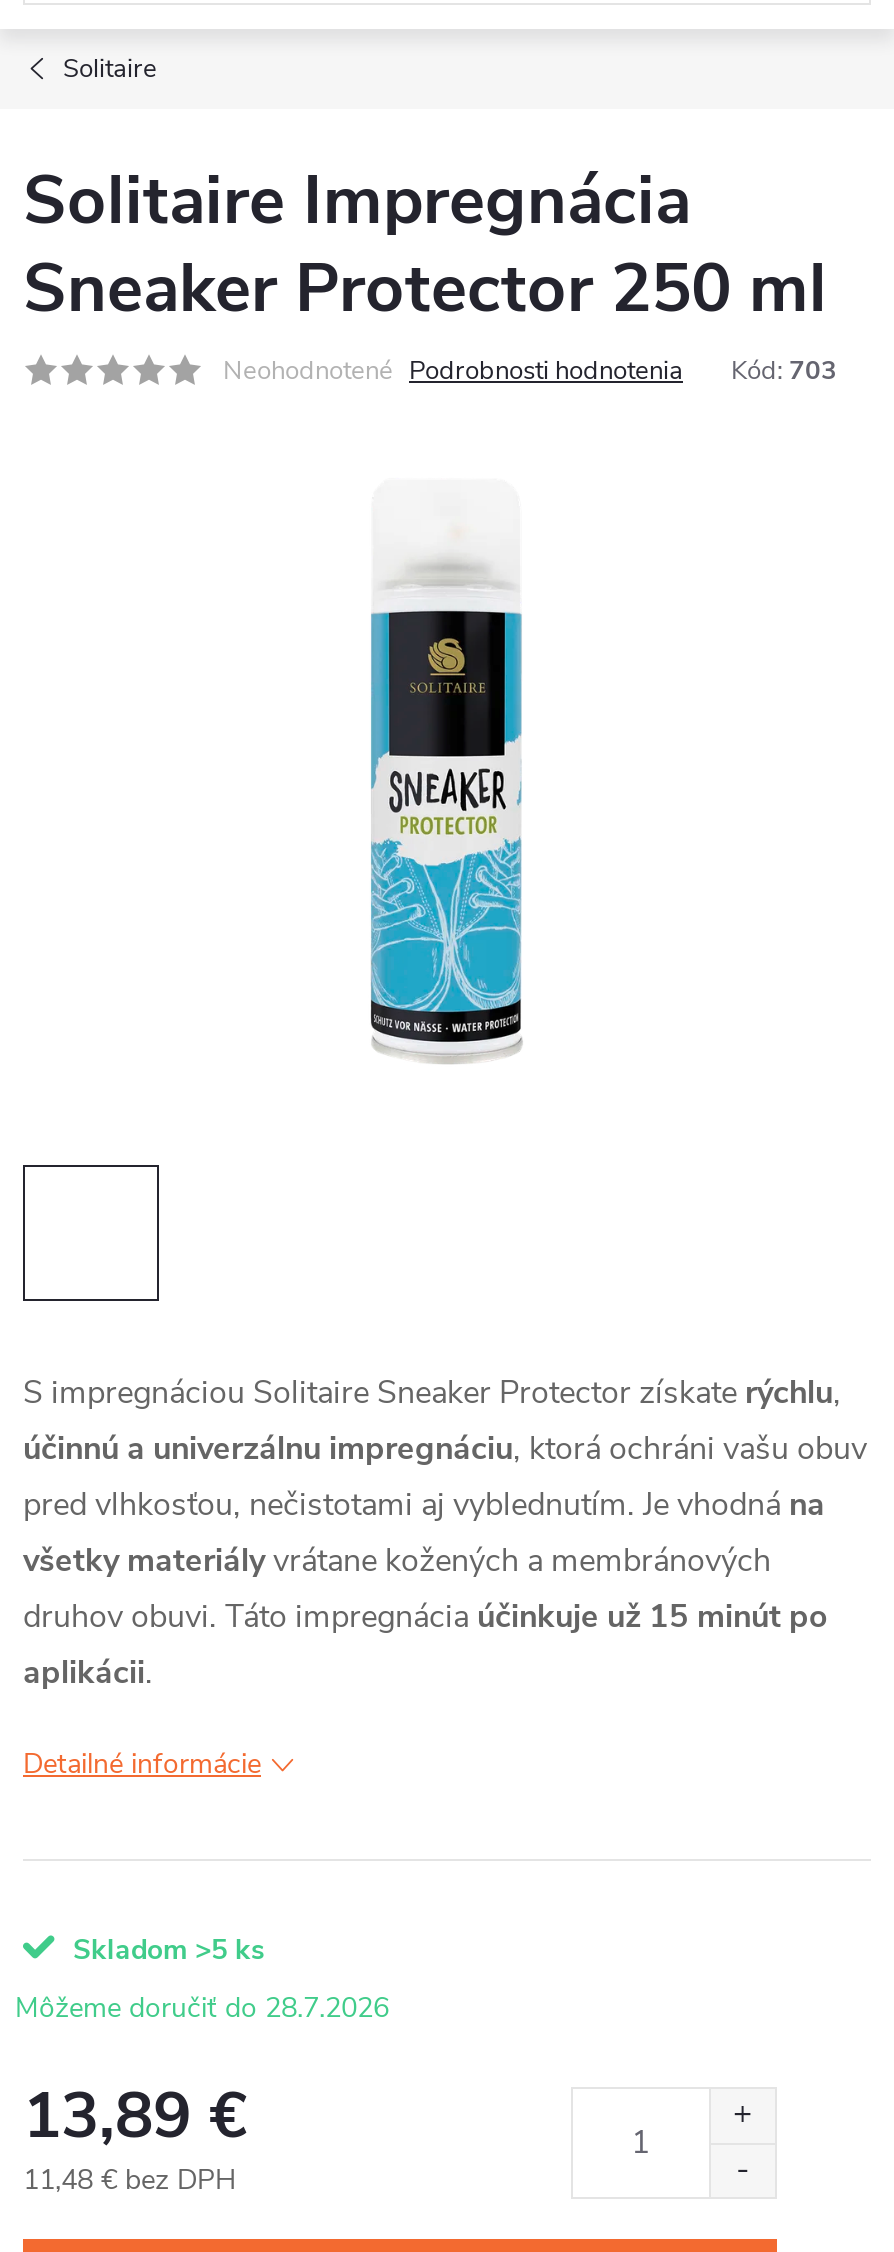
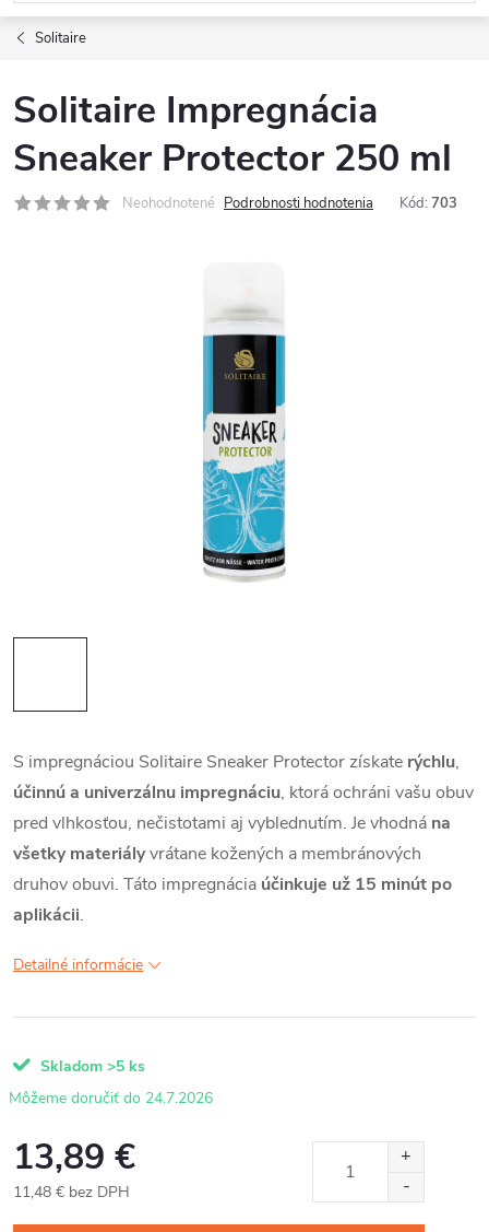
- 28.7.2026
+ 24.7.2026
